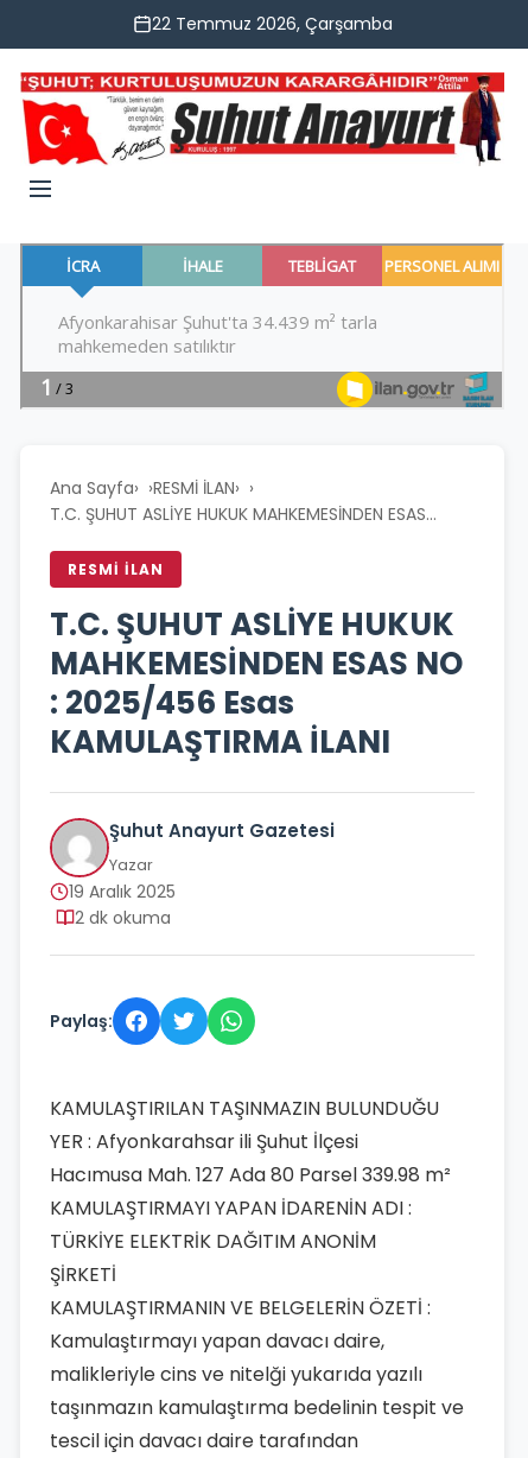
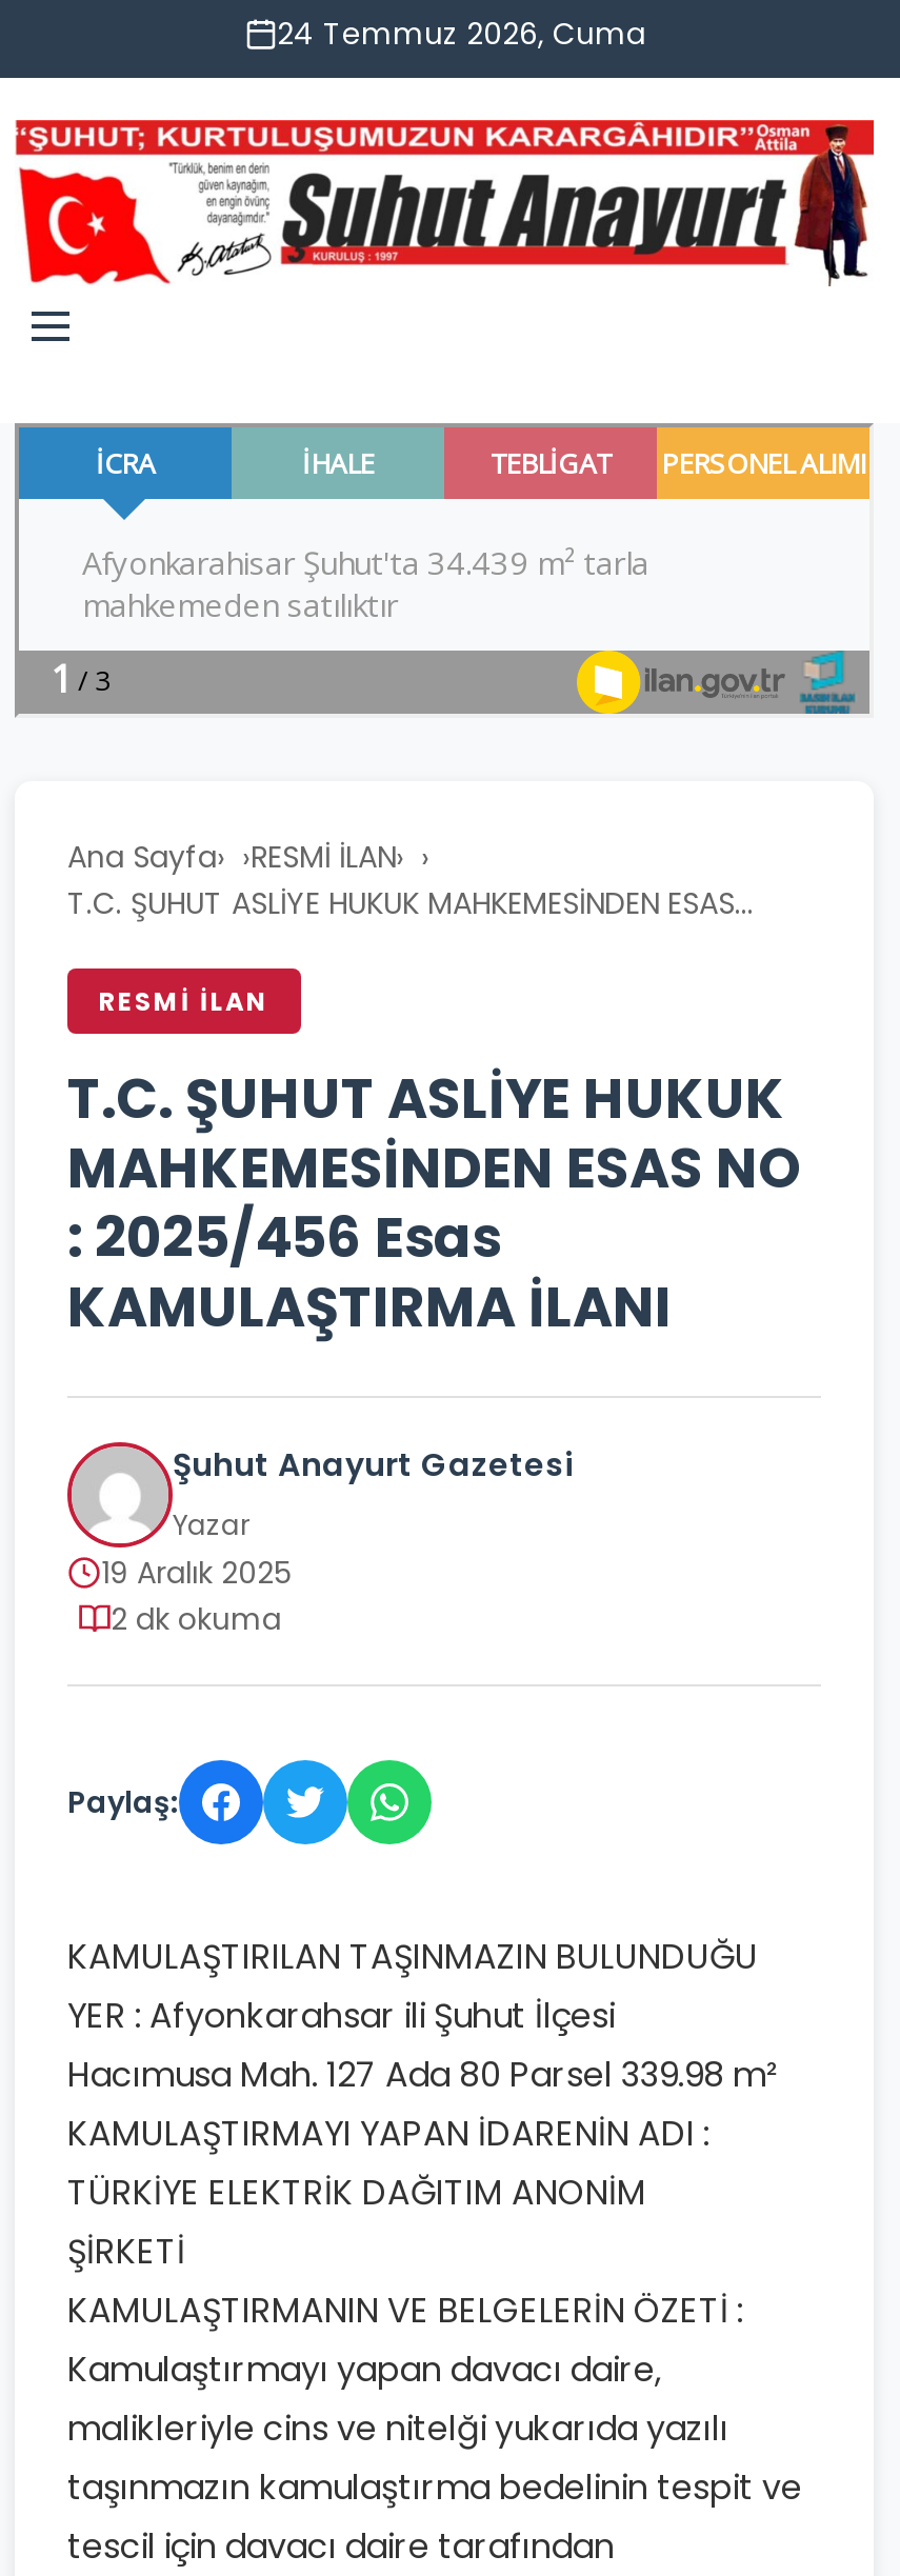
- 22 Temmuz 2026, Çarşamba
+ 24 Temmuz 2026, Cuma
